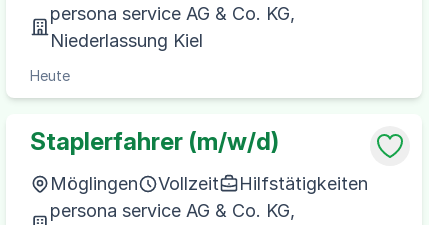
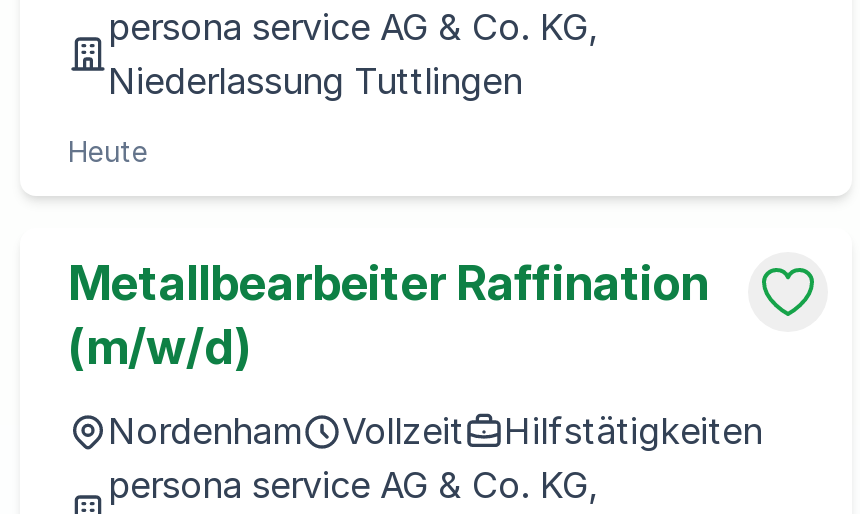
- Niederlassung Kiel
+ Niederlassung Tuttlingen

- Staplerfahrer (m/w/d)
+ Metallbearbeiter Raffination
+ (m/w/d)

- Möglingen
+ Nordenham
